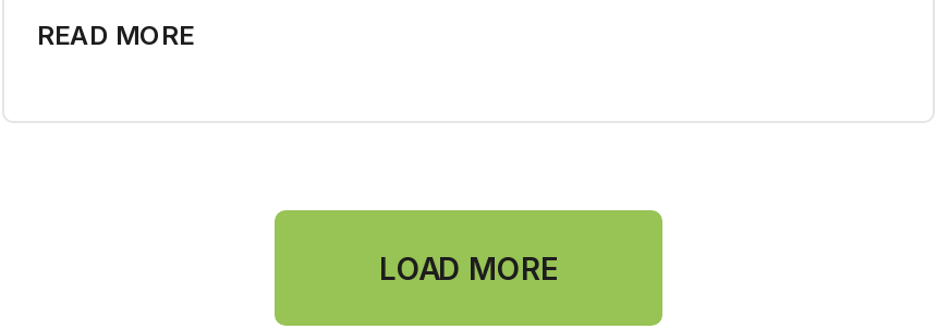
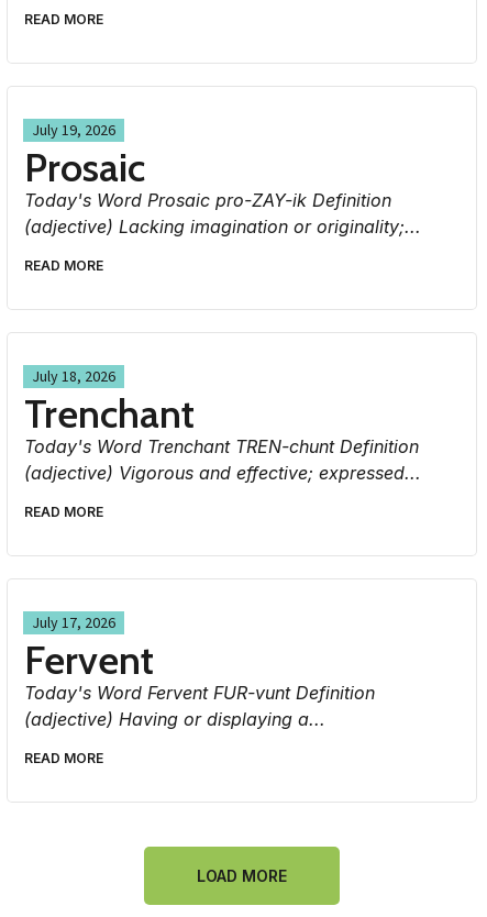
+ Prosaic
+ Today's Word Prosaic pro-ZAY-ik Definition
+ (adjective) Lacking imagination or originality;...
+ READ MORE

+ Trenchant
+ Today's Word Trenchant TREN-chunt Definition
+ (adjective) Vigorous and effective; expressed...
+ READ MORE

+ Fervent
+ Today's Word Fervent FUR-vunt Definition
+ (adjective) Having or displaying a...
+ READ MORE

+ July 19, 2026

+ July 18, 2026

+ July 17, 2026
